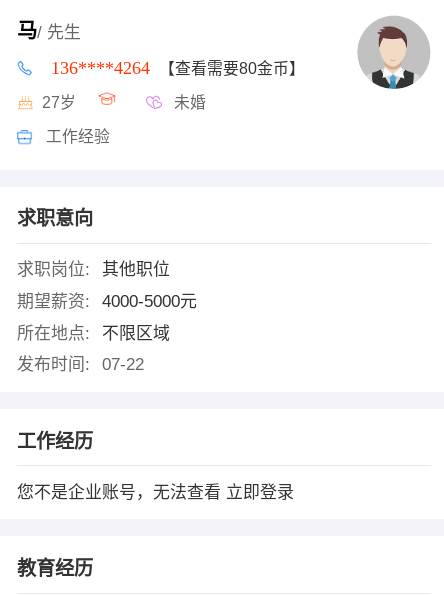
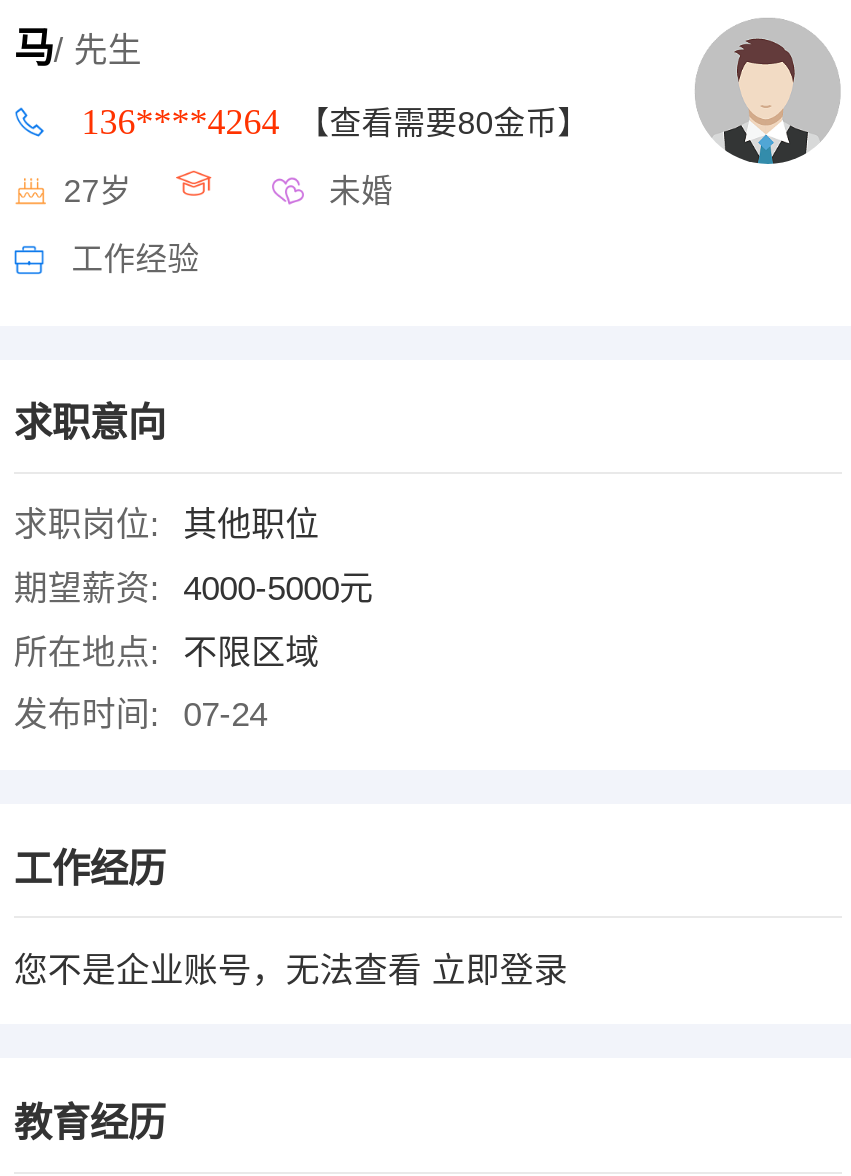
- 发布时间: 07-22
+ 发布时间: 07-24
